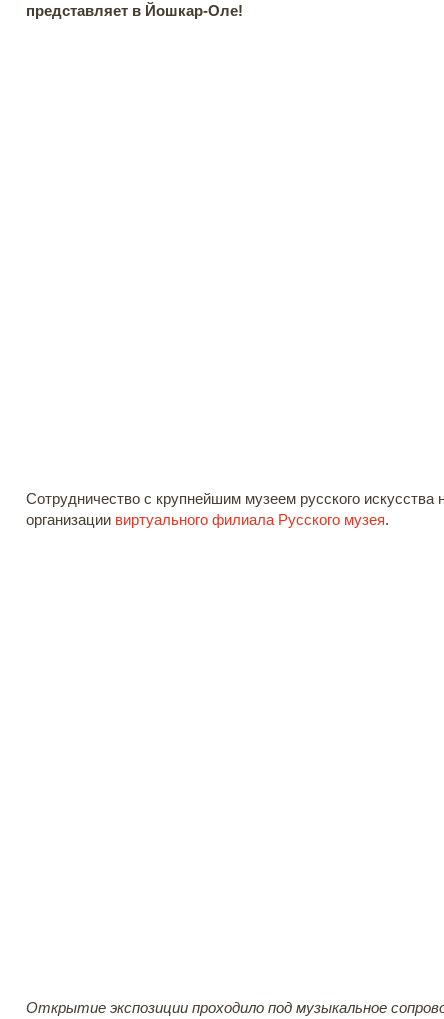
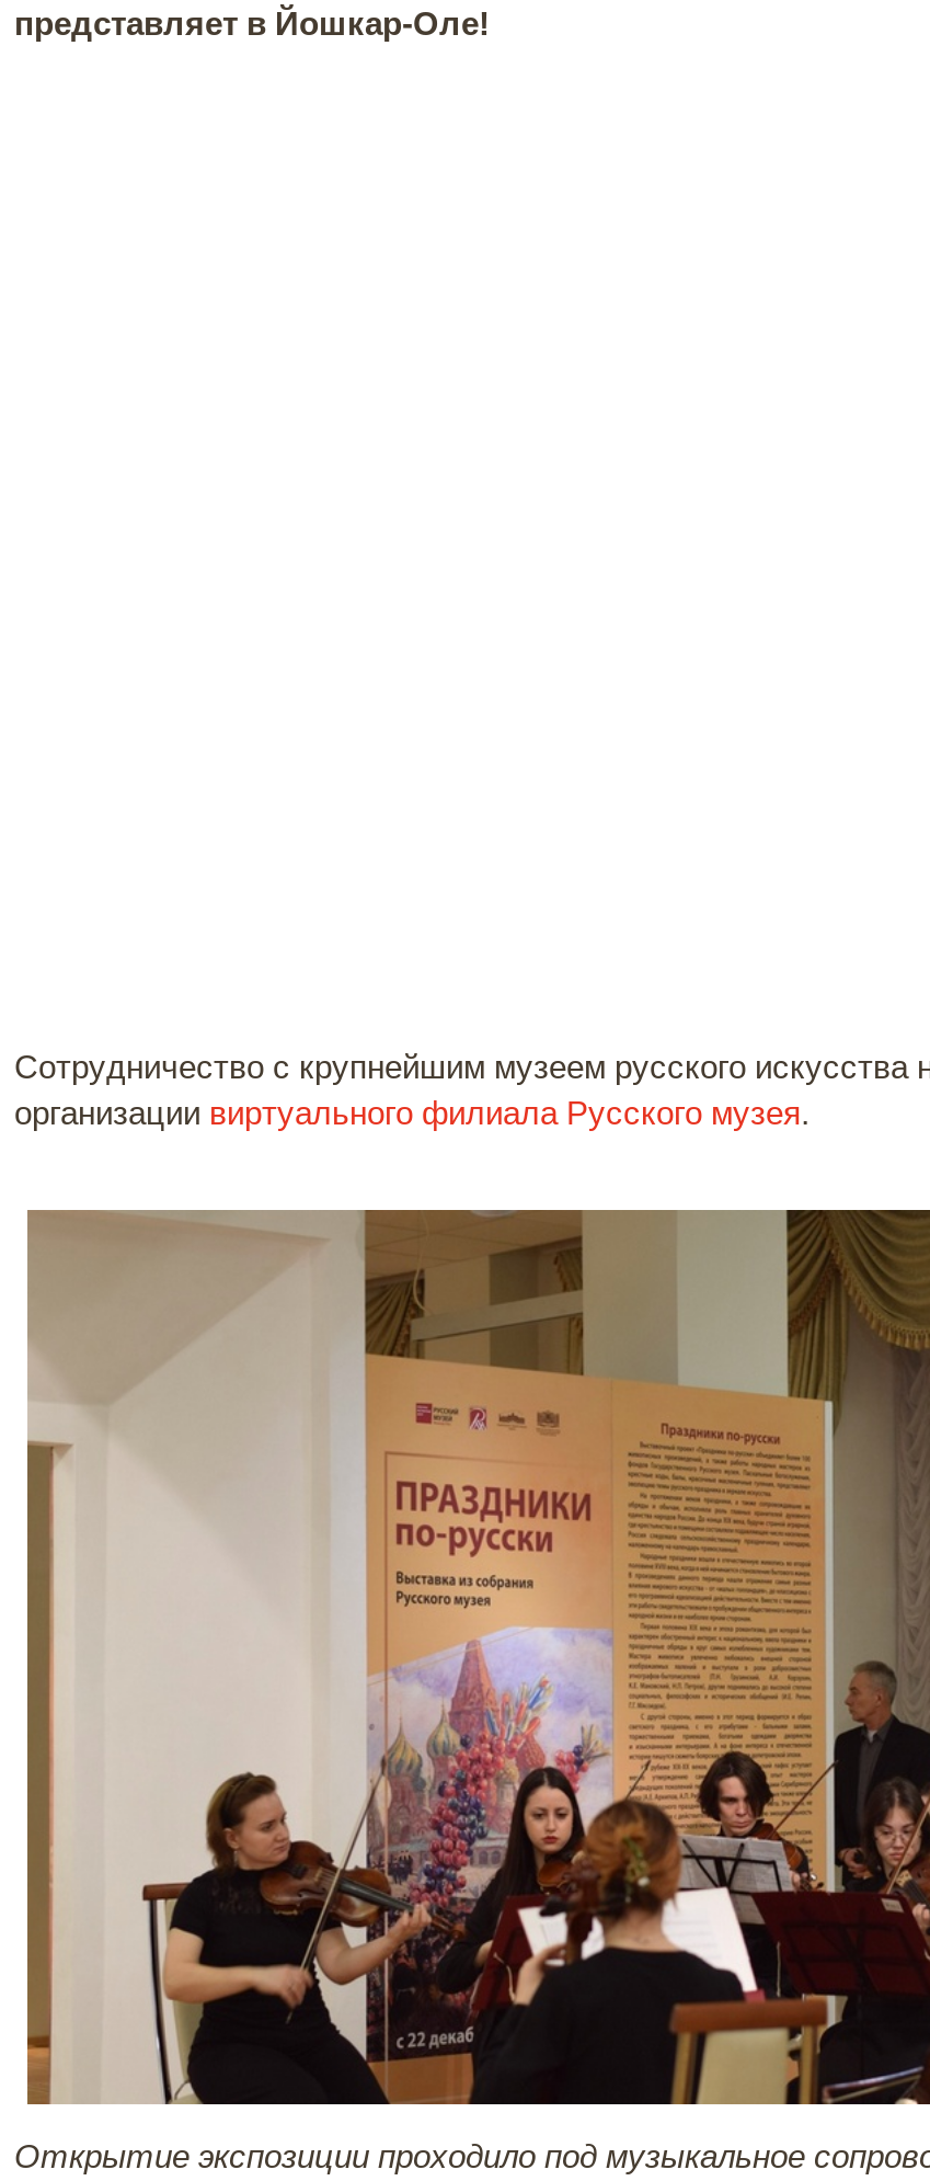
+ [image]
